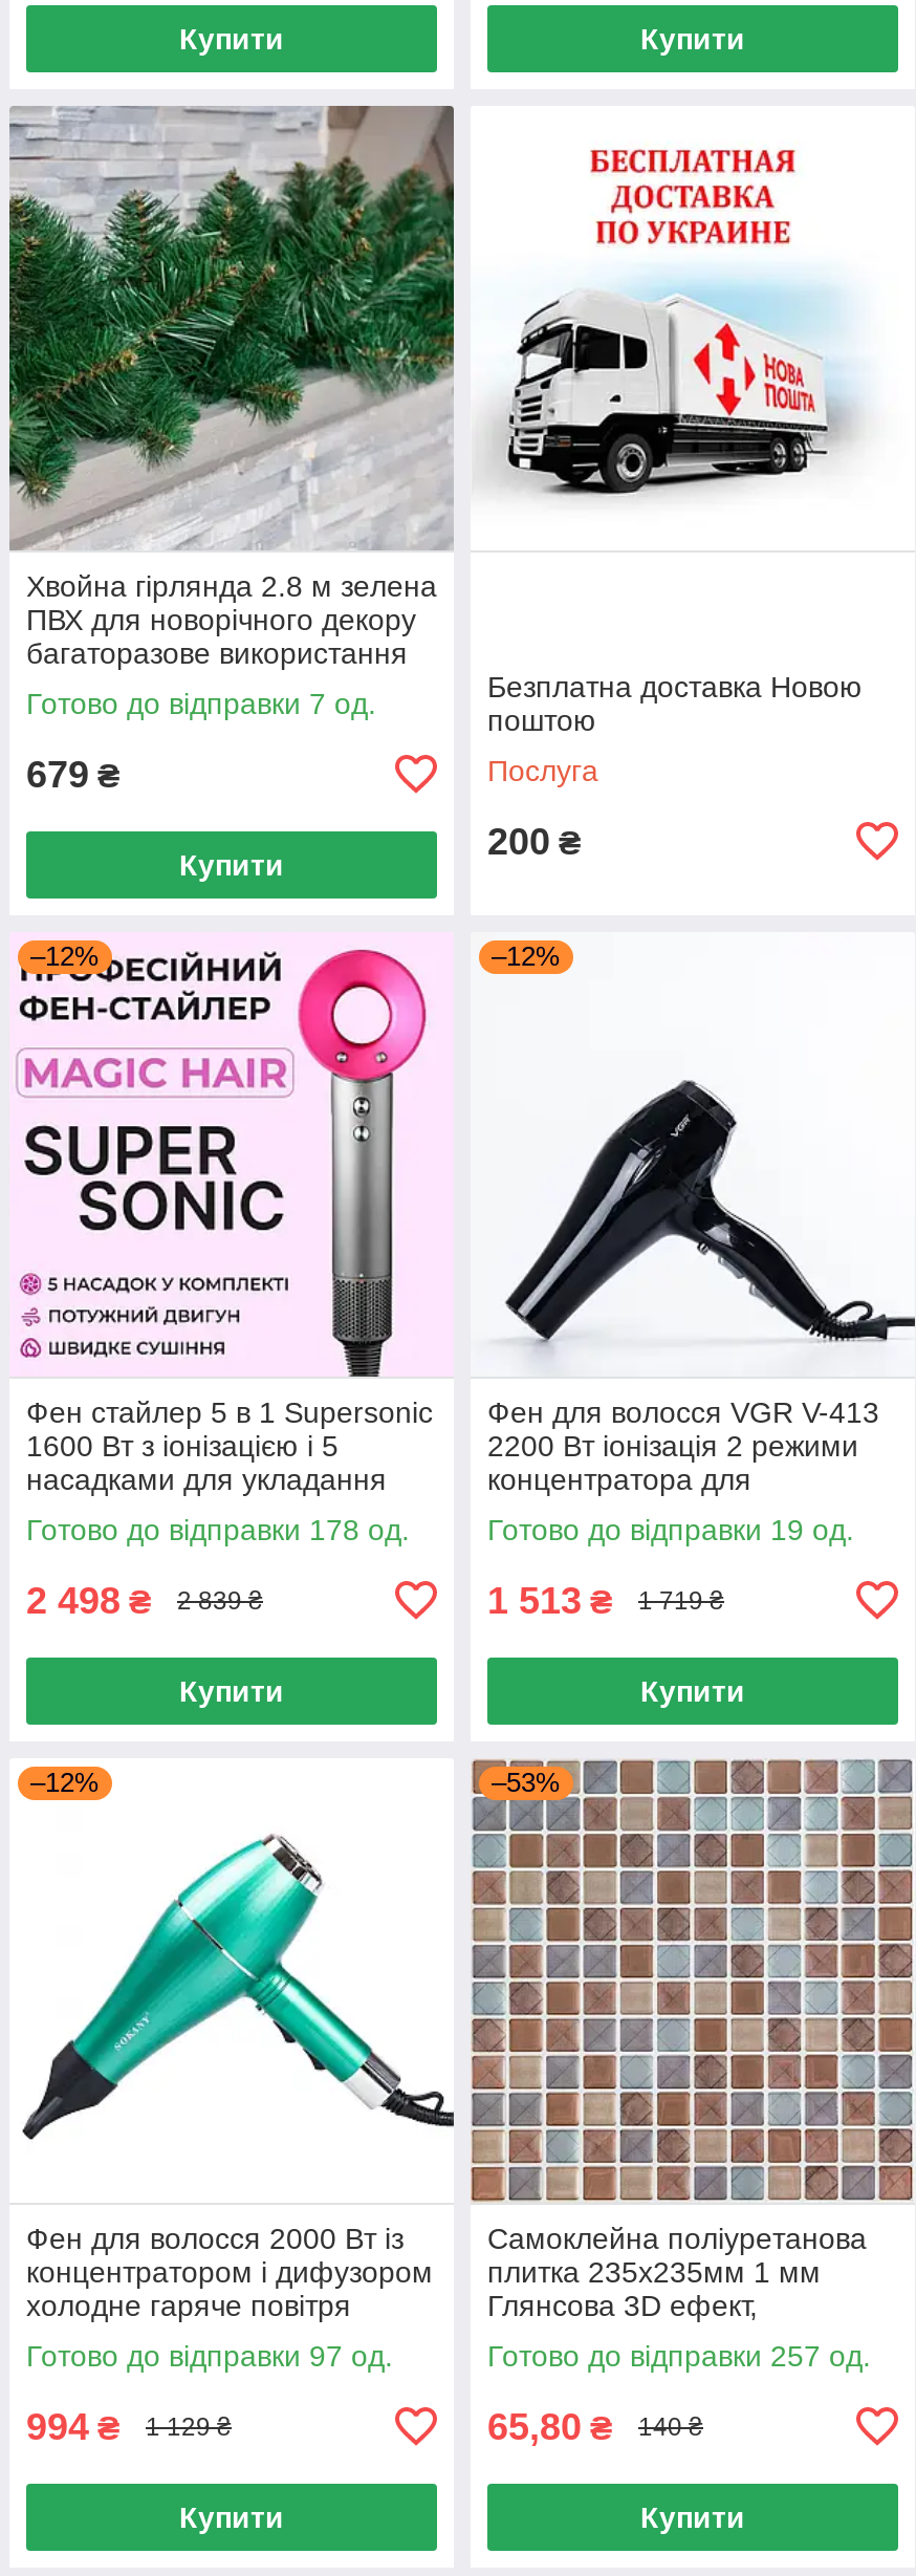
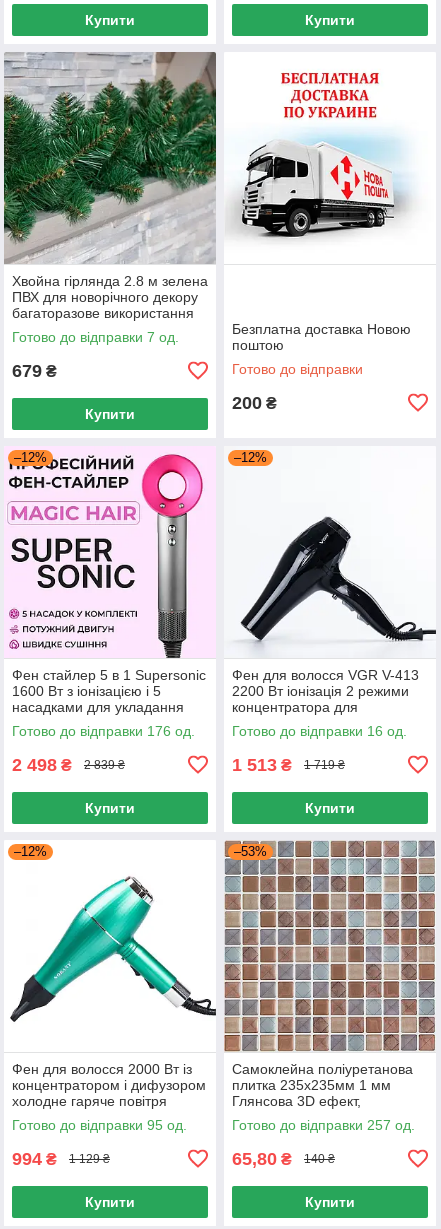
- Послуга
+ Готово до відправки

- Готово до відправки 178 од.
+ Готово до відправки 176 од.

- Готово до відправки 19 од.
+ Готово до відправки 16 од.

- Готово до відправки 97 од.
+ Готово до відправки 95 од.
